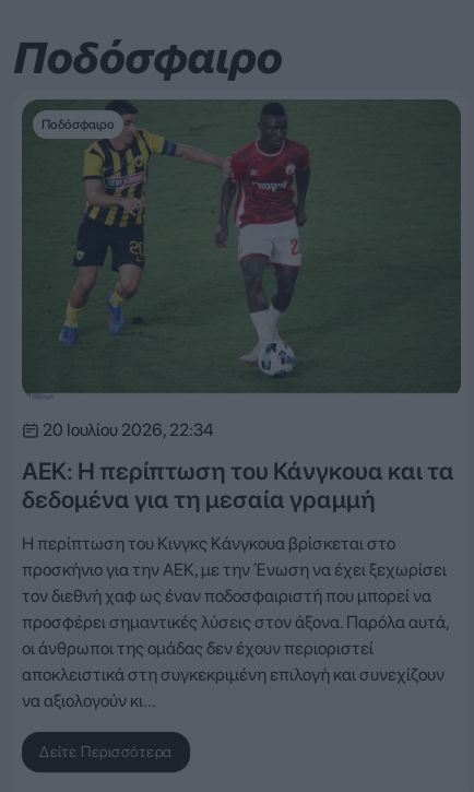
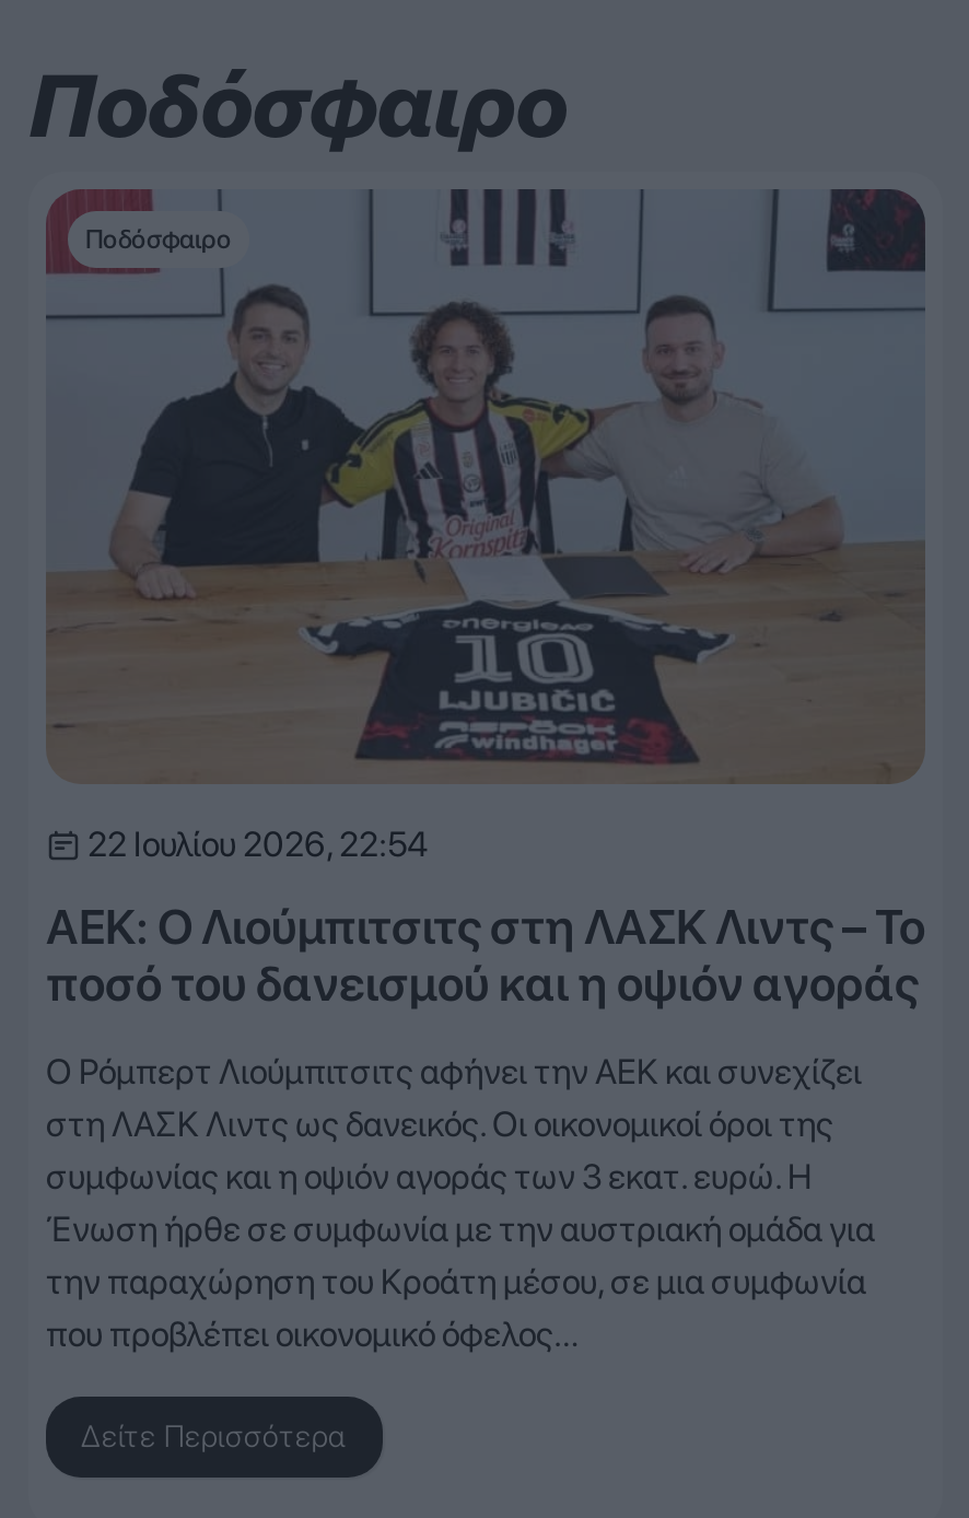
- [image]
- 20 Ιουλίου 2026, 22:34
+ [image]
+ 22 Ιουλίου 2026, 22:54

- ΑΕΚ: Η περίπτωση του Κάνγκουα και τα
- δεδομένα για τη μεσαία γραμμή
+ ΑΕΚ: Ο Λιούμπιτσιτς στη ΛΑΣΚ Λιντς – Το
+ ποσό του δανεισμού και η οψιόν αγοράς

- Η περίπτωση του Κινγκς Κάνγκουα βρίσκεται στο
- προσκήνιο για την ΑΕΚ, με την Ένωση να έχει ξεχωρίσει
- τον διεθνή χαφ ως έναν ποδοσφαιριστή που μπορεί να
- προσφέρει σημαντικές λύσεις στον άξονα. Παρόλα αυτά,
- οι άνθρωποι της ομάδας δεν έχουν περιοριστεί
- αποκλειστικά στη συγκεκριμένη επιλογή και συνεχίζουν
- να αξιολογούν κι…
+ Ο Ρόμπερτ Λιούμπιτσιτς αφήνει την ΑΕΚ και συνεχίζει
+ στη ΛΑΣΚ Λιντς ως δανεικός. Οι οικονομικοί όροι της
+ συμφωνίας και η οψιόν αγοράς των 3 εκατ. ευρώ. Η
+ Ένωση ήρθε σε συμφωνία με την αυστριακή ομάδα για
+ την παραχώρηση του Κροάτη μέσου, σε μια συμφωνία
+ που προβλέπει οικονομικό όφελος…
